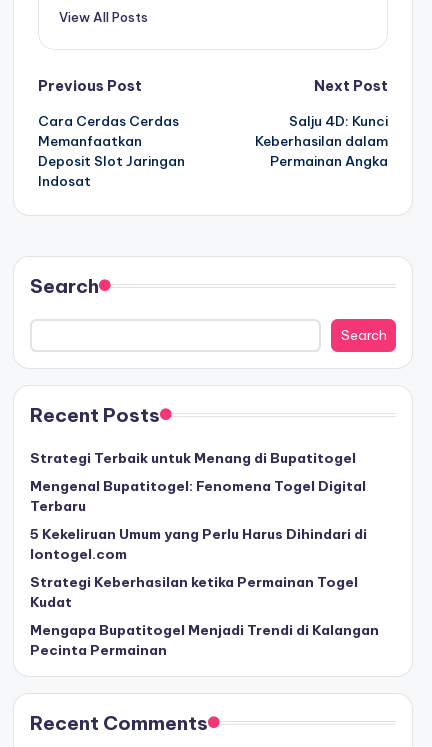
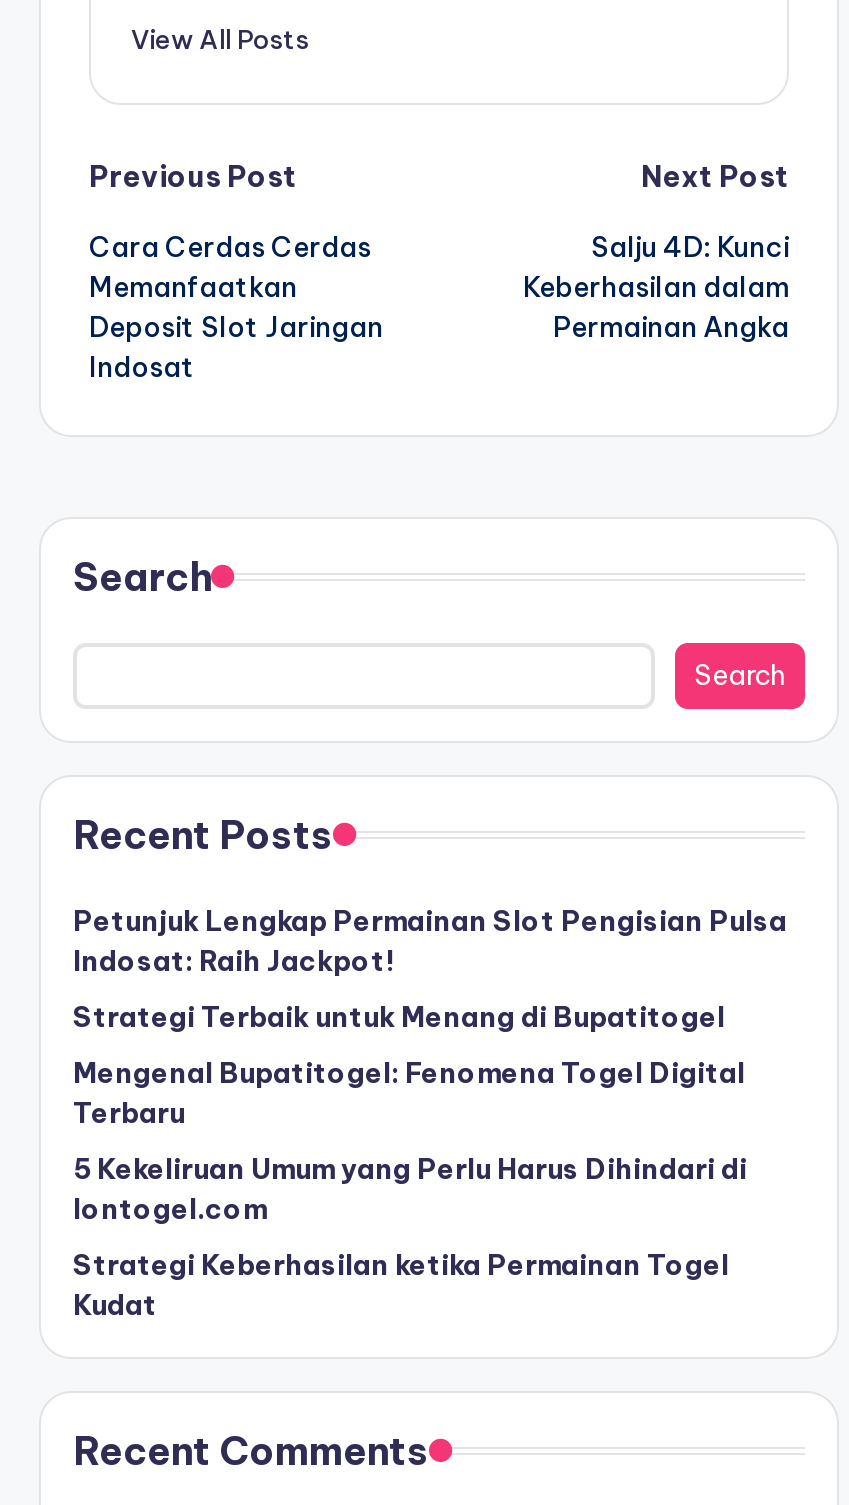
+ Petunjuk Lengkap Permainan Slot Pengisian Pulsa
+ Indosat: Raih Jackpot!

moved down: Strategi Terbaik untuk Menang di Bupatitogel | Mengenal Bupatitogel: Fenomena Togel Digital | Terbaru | 5 Kekeliruan Umum yang Perlu Harus Dihindari di | Iontogel.com | Strategi Keberhasilan ketika Permainan Togel | Kudat

- Mengapa Bupatitogel Menjadi Trendi di Kalangan
- Pecinta Permainan
